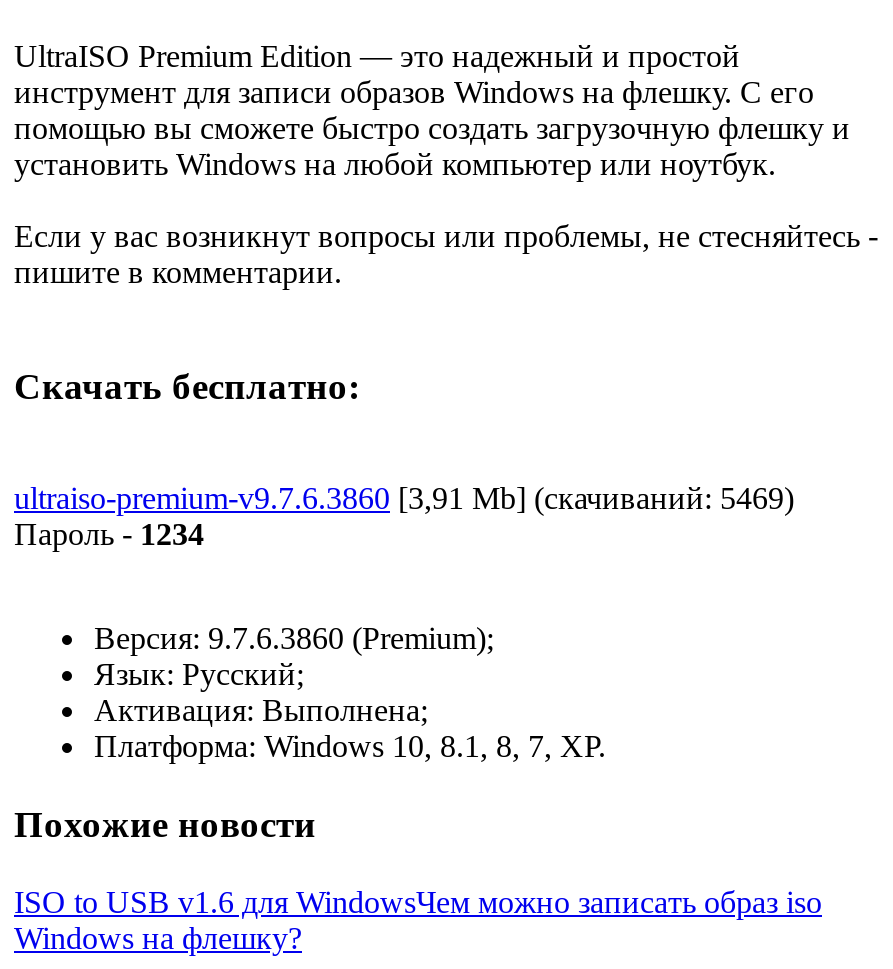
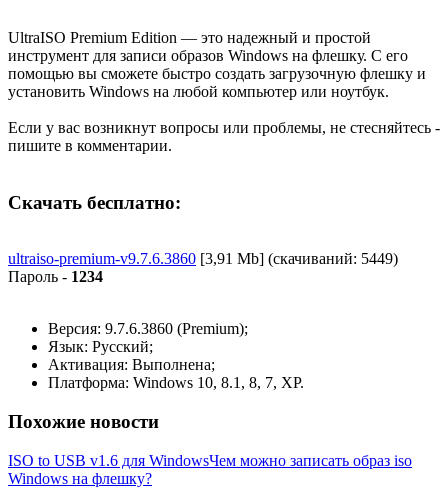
- ultraiso-premium-v9.7.6.3860 [3,91 Mb] (cкачиваний: 5469)
+ ultraiso-premium-v9.7.6.3860 [3,91 Mb] (cкачиваний: 5449)
